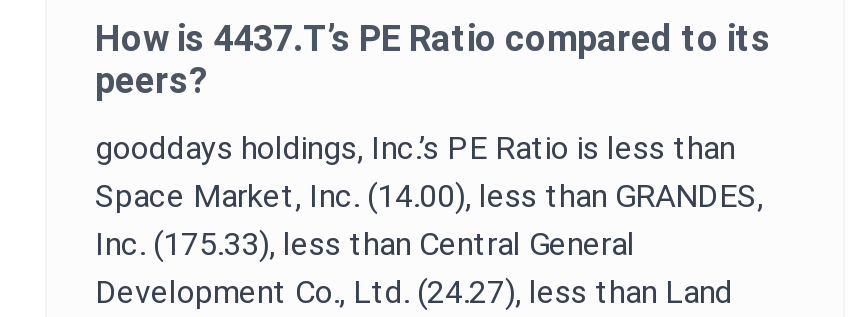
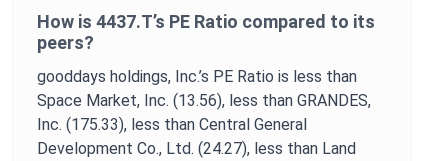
- Space Market, Inc. (14.00), less than GRANDES,
+ Space Market, Inc. (13.56), less than GRANDES,
